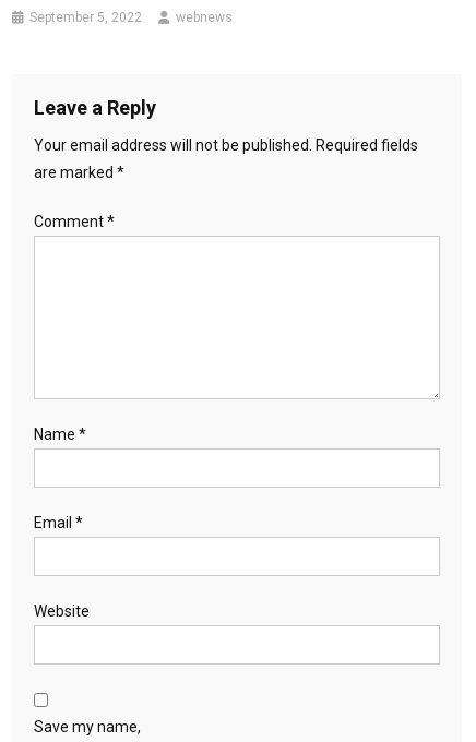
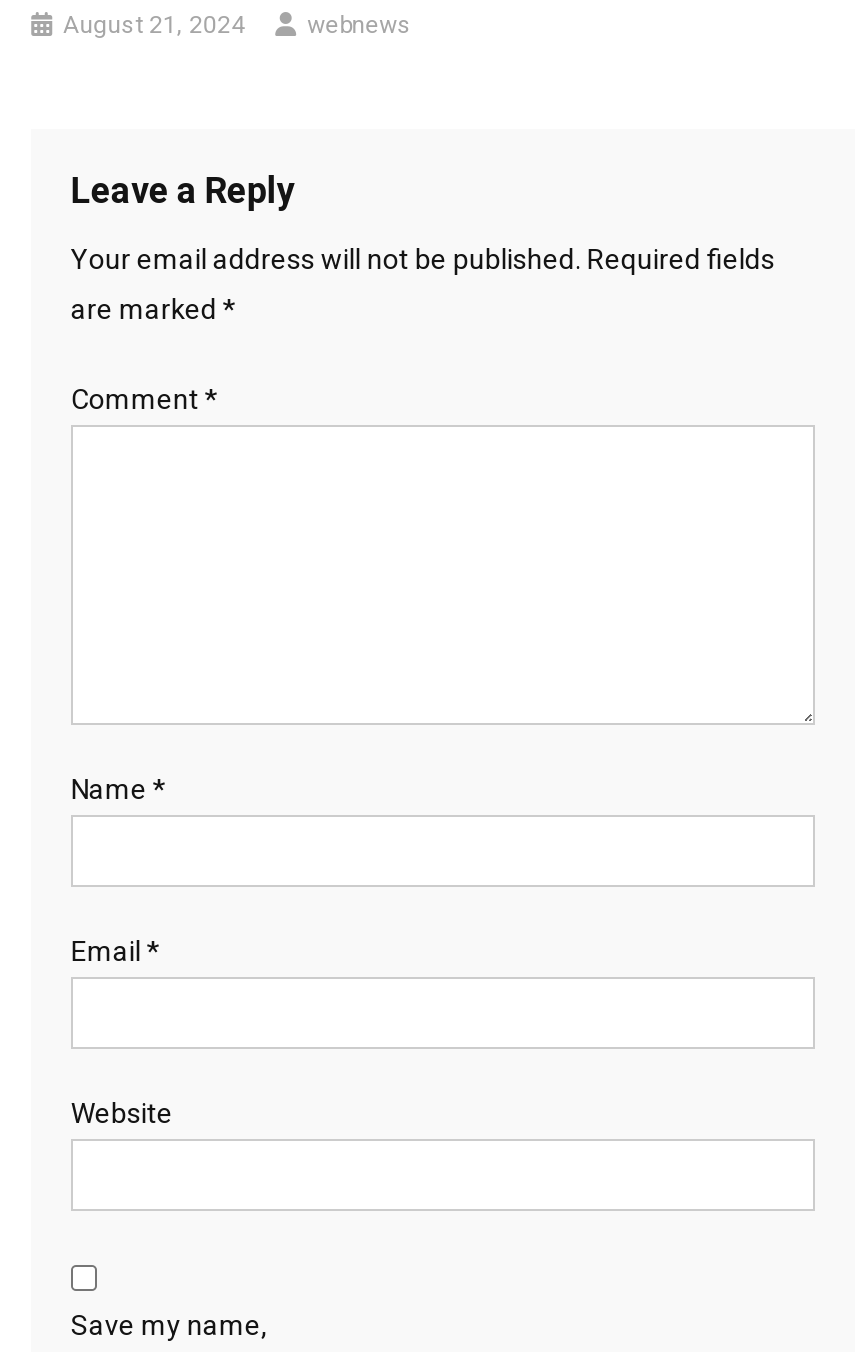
- September 5, 2022
+ August 21, 2024
